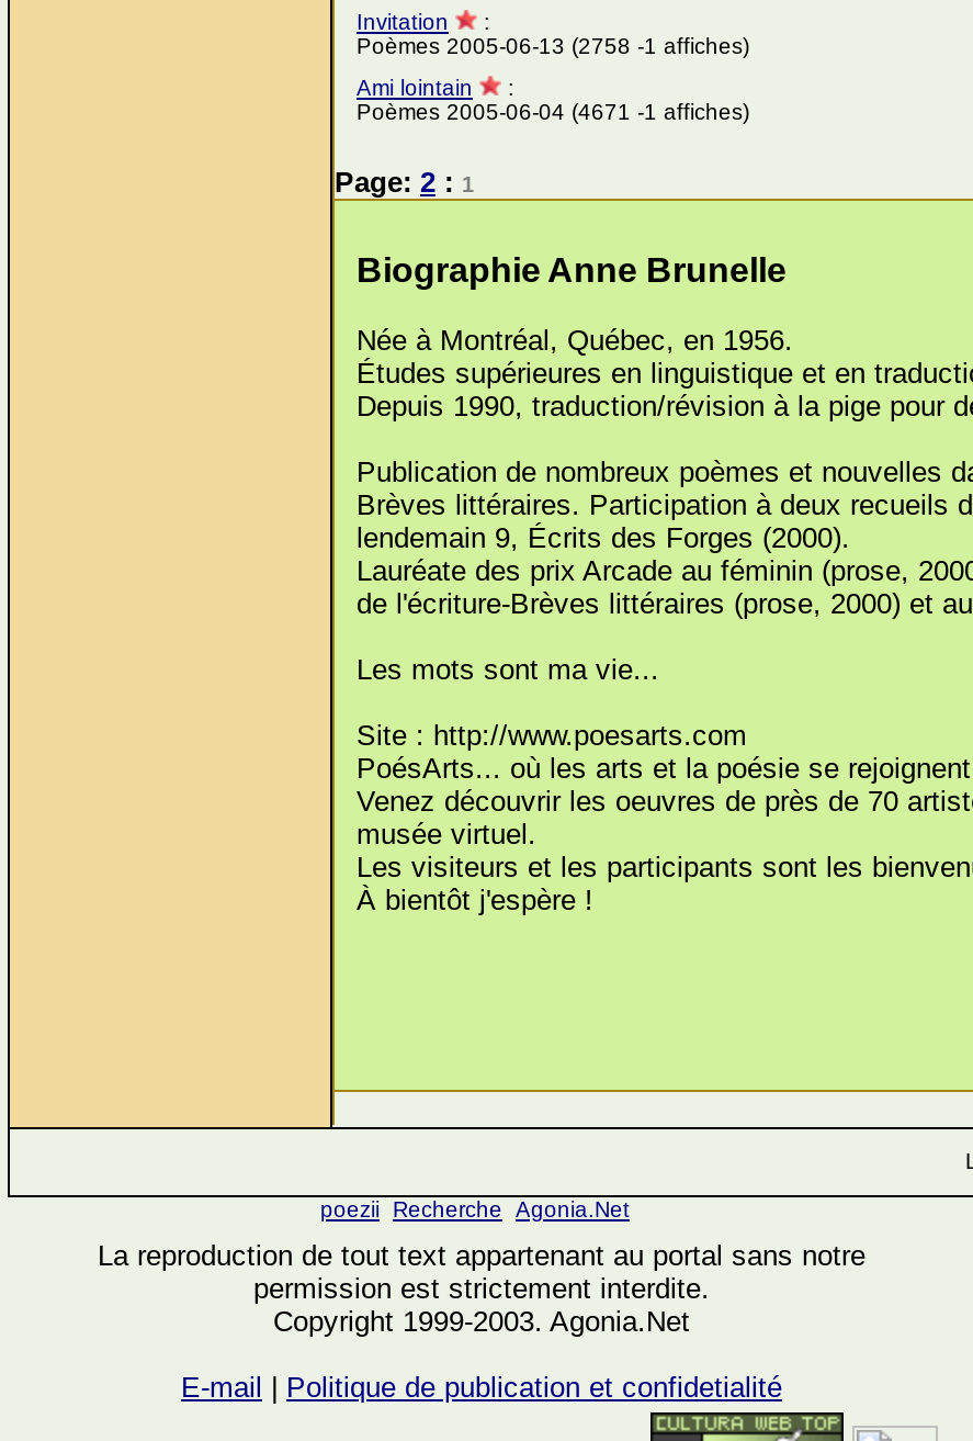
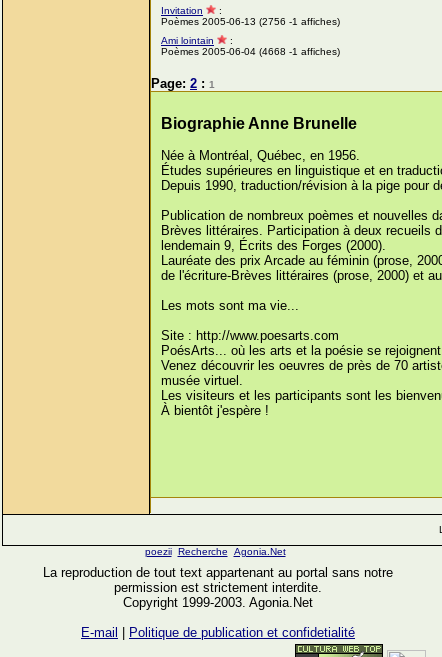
- Poèmes 2005-06-13 (2758 -1 affiches)
+ Poèmes 2005-06-13 (2756 -1 affiches)

- Poèmes 2005-06-04 (4671 -1 affiches)
+ Poèmes 2005-06-04 (4668 -1 affiches)
